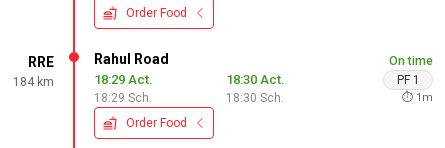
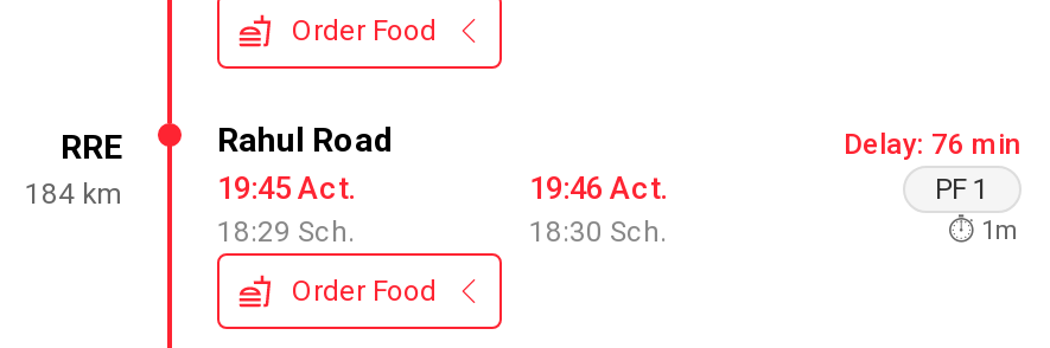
- On time
+ Delay: 76 min

- 18:29 Act.
+ 19:45 Act.

- 18:30 Act.
+ 19:46 Act.
